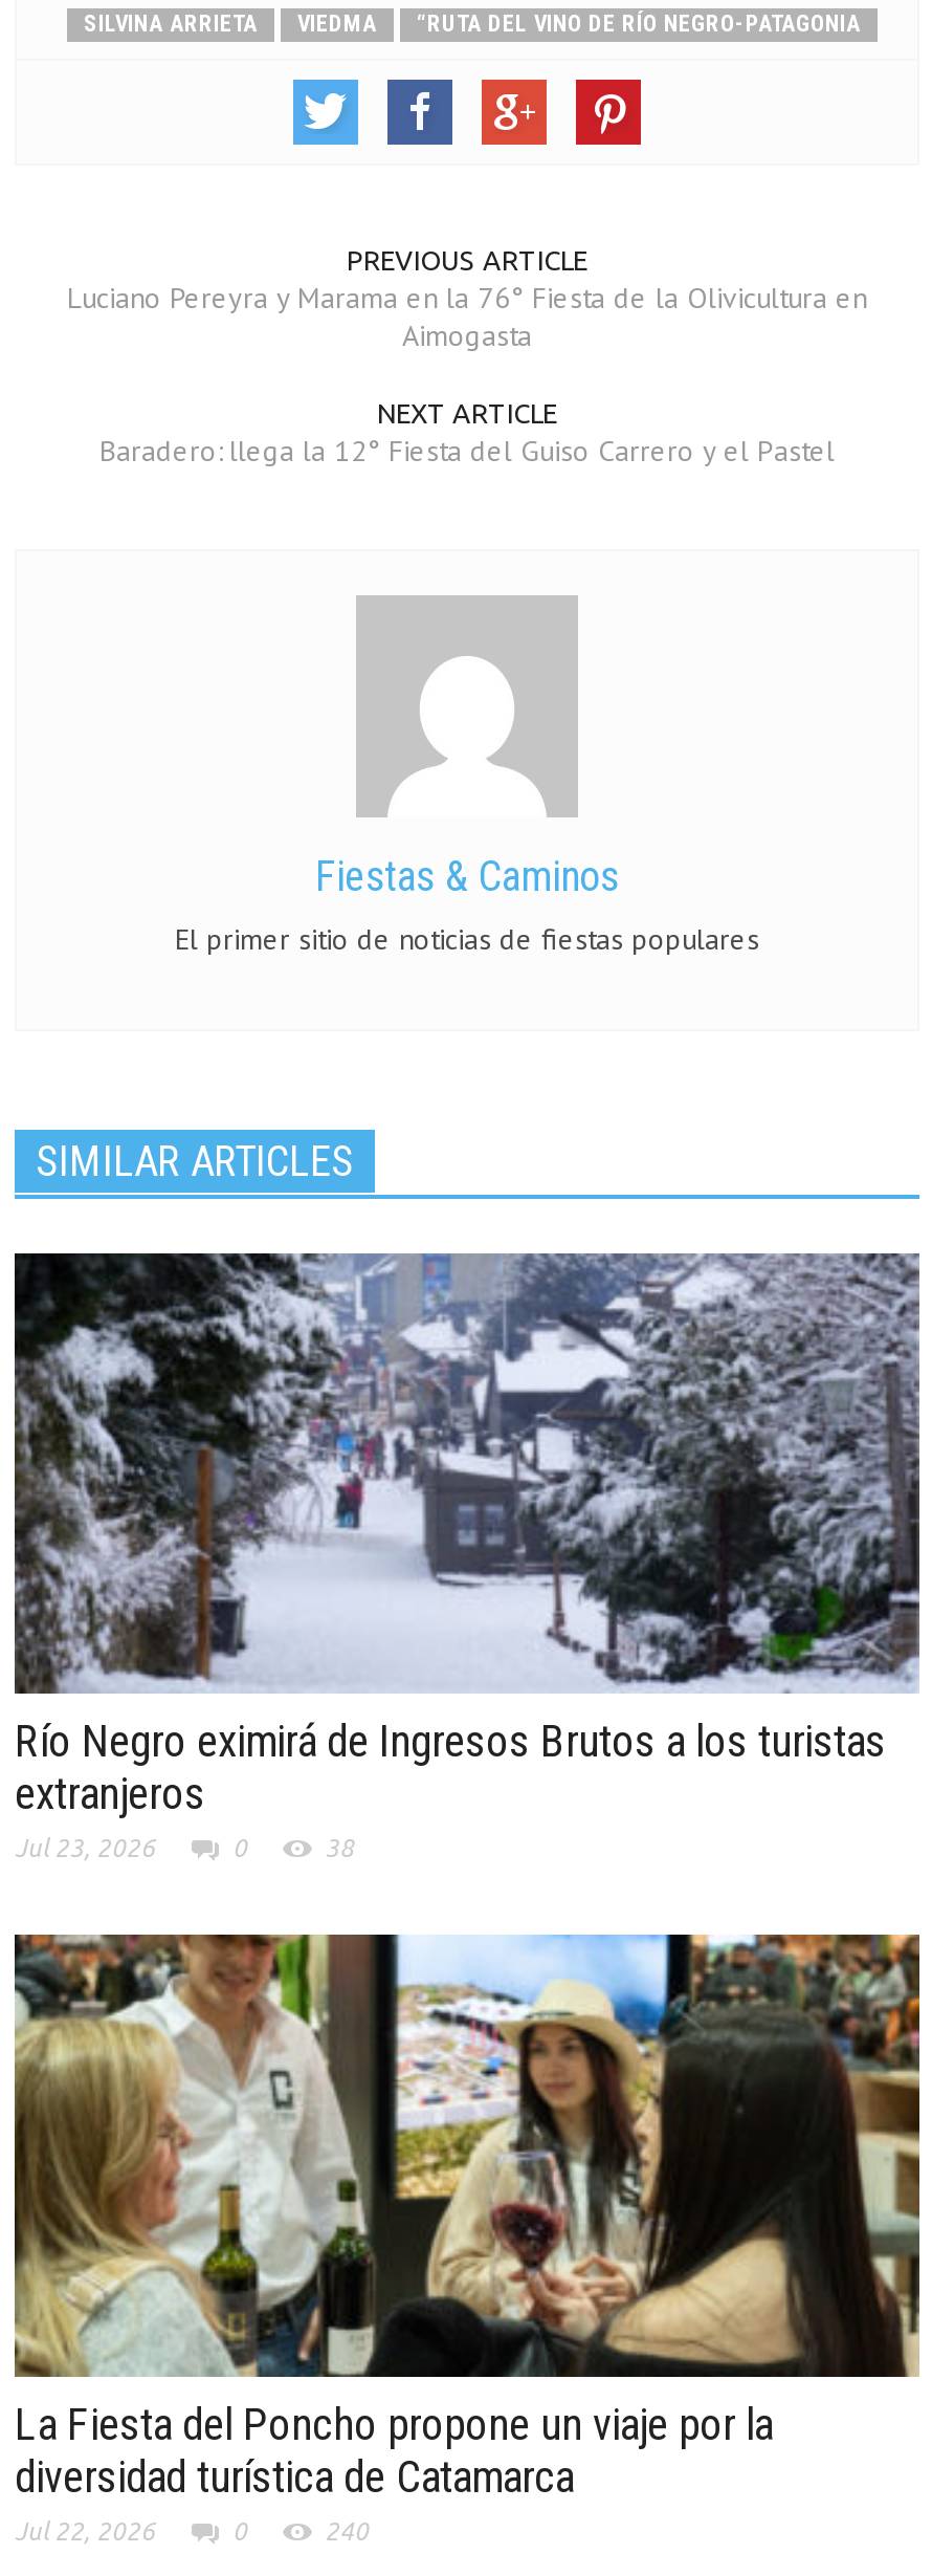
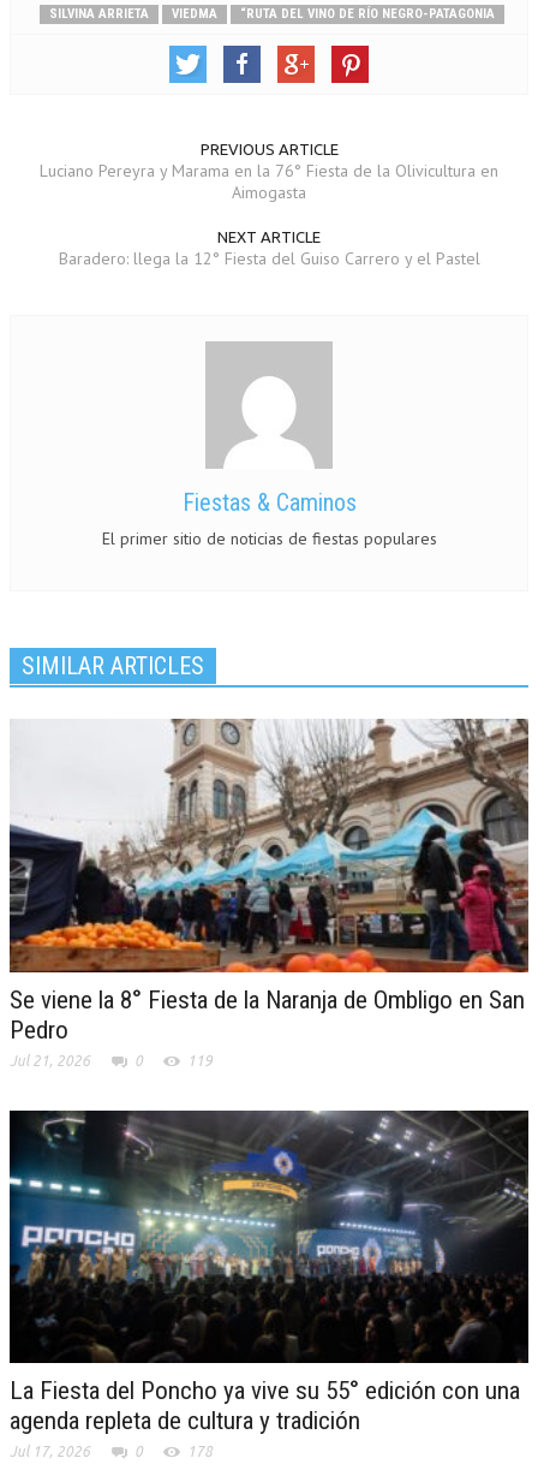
- [image]
- Río Negro eximirá de Ingresos Brutos a los turistas
- extranjeros
- Jul 23, 2026
+ [image]
+ Se viene la 8° Fiesta de la Naranja de Ombligo en San
+ Pedro
+ Jul 21, 2026

- 38
+ 119

- [image]
- La Fiesta del Poncho propone un viaje por la
- diversidad turística de Catamarca
- Jul 22, 2026
+ [image]
+ La Fiesta del Poncho ya vive su 55° edición con una
+ agenda repleta de cultura y tradición
+ Jul 17, 2026

- 240
+ 178
